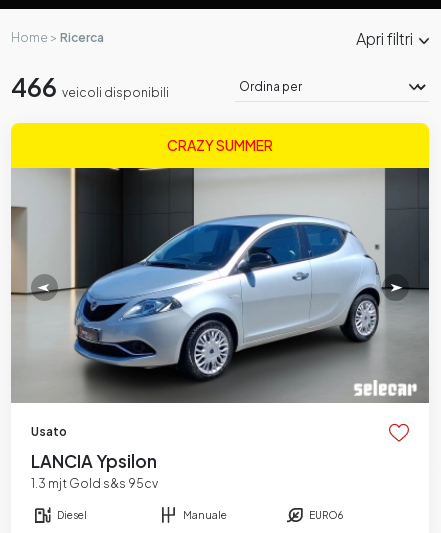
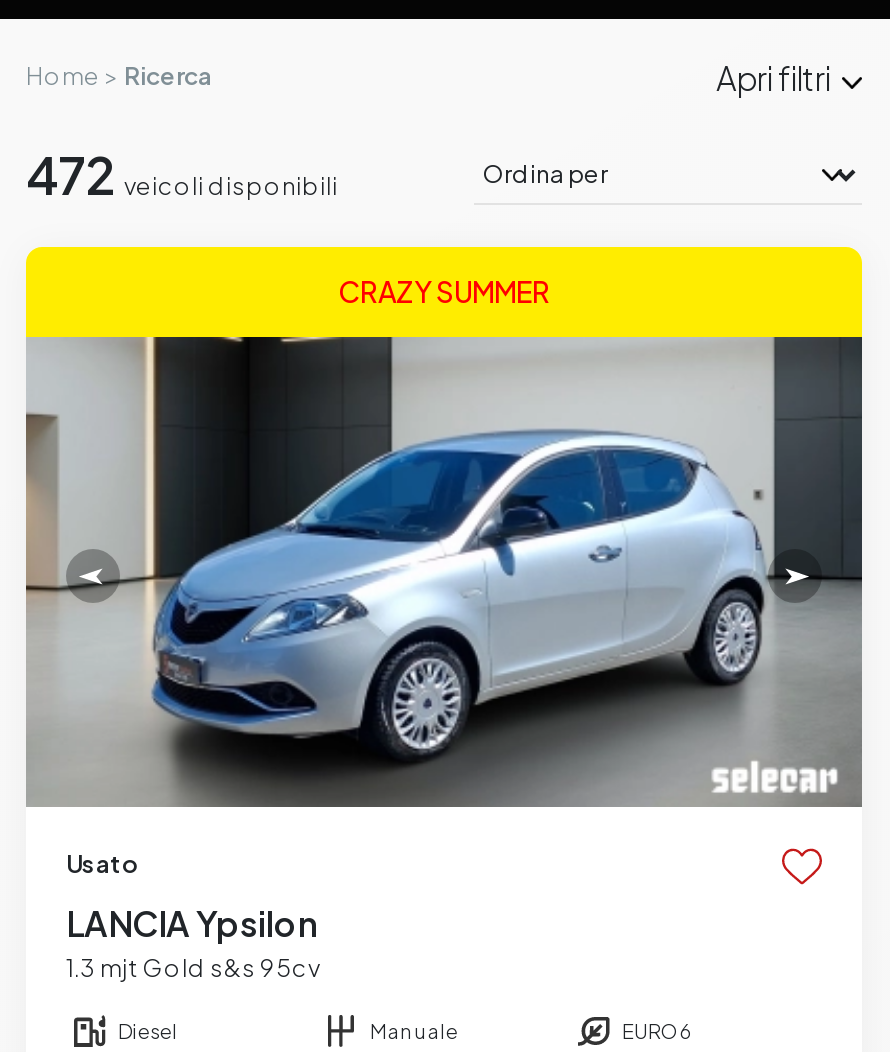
- 466 veicoli disponibili
+ 472 veicoli disponibili
